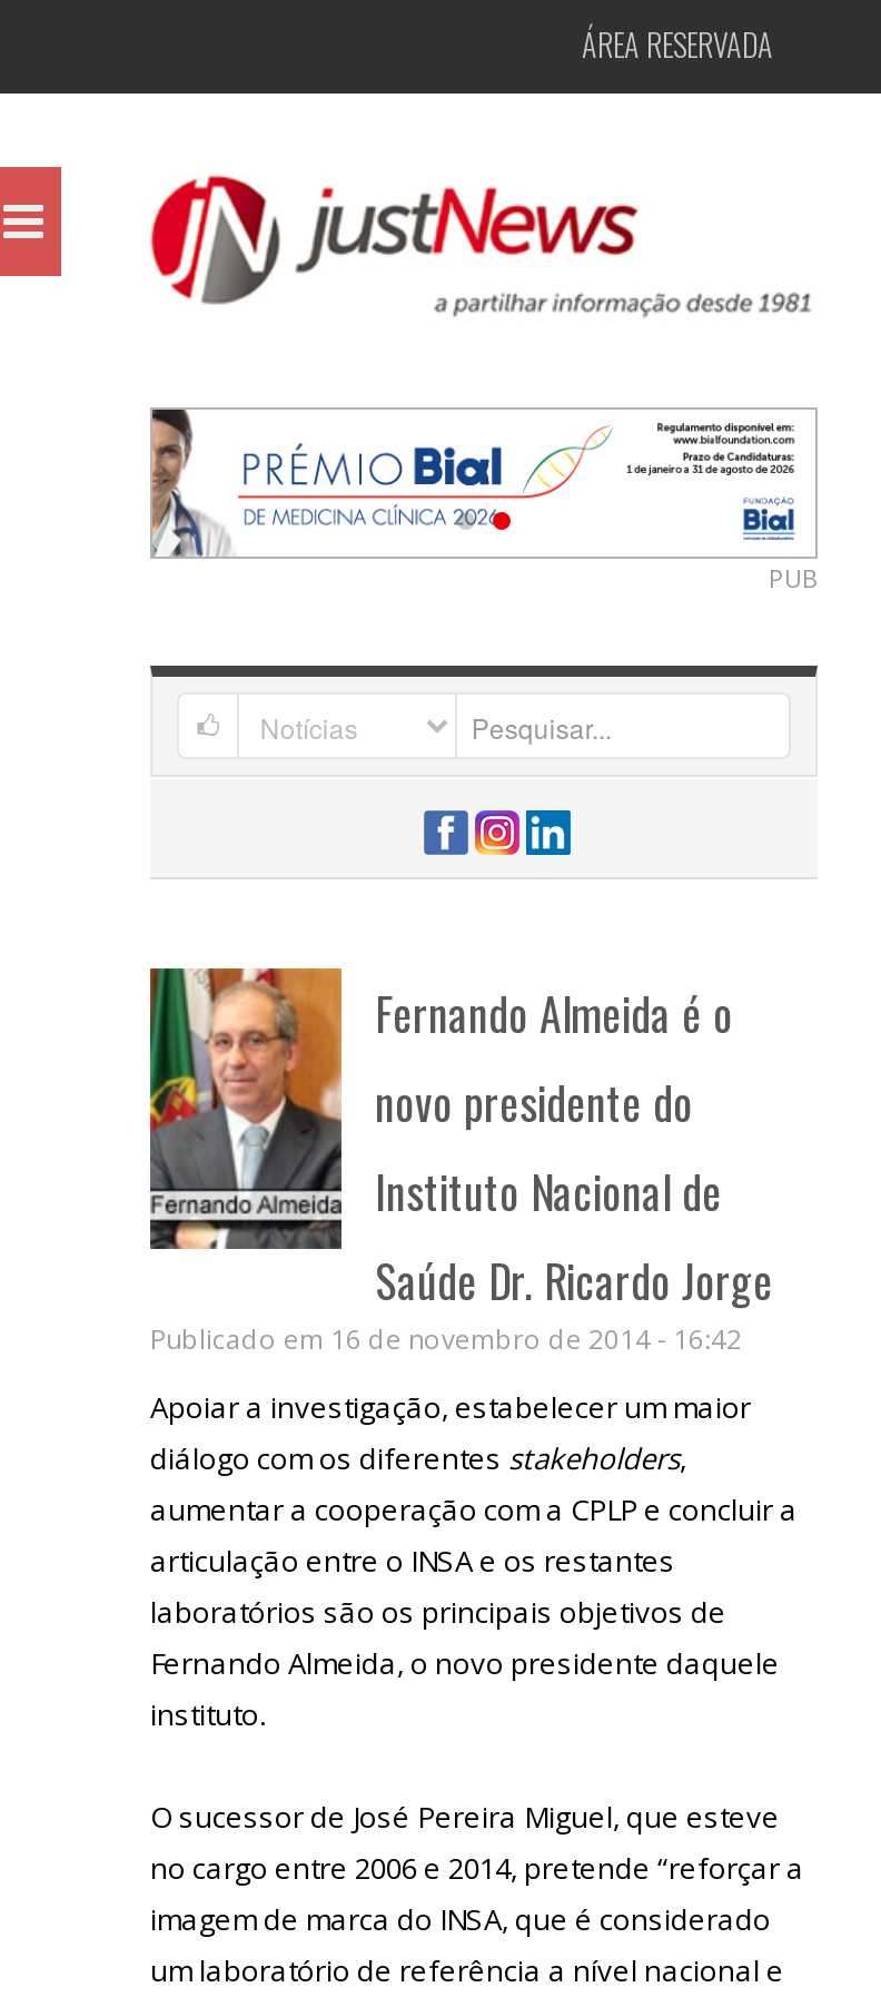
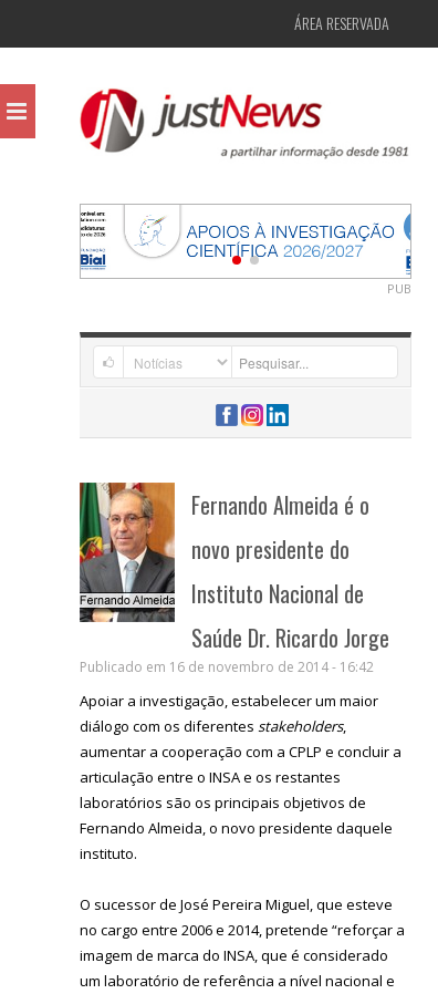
- [image]
+ [image]
